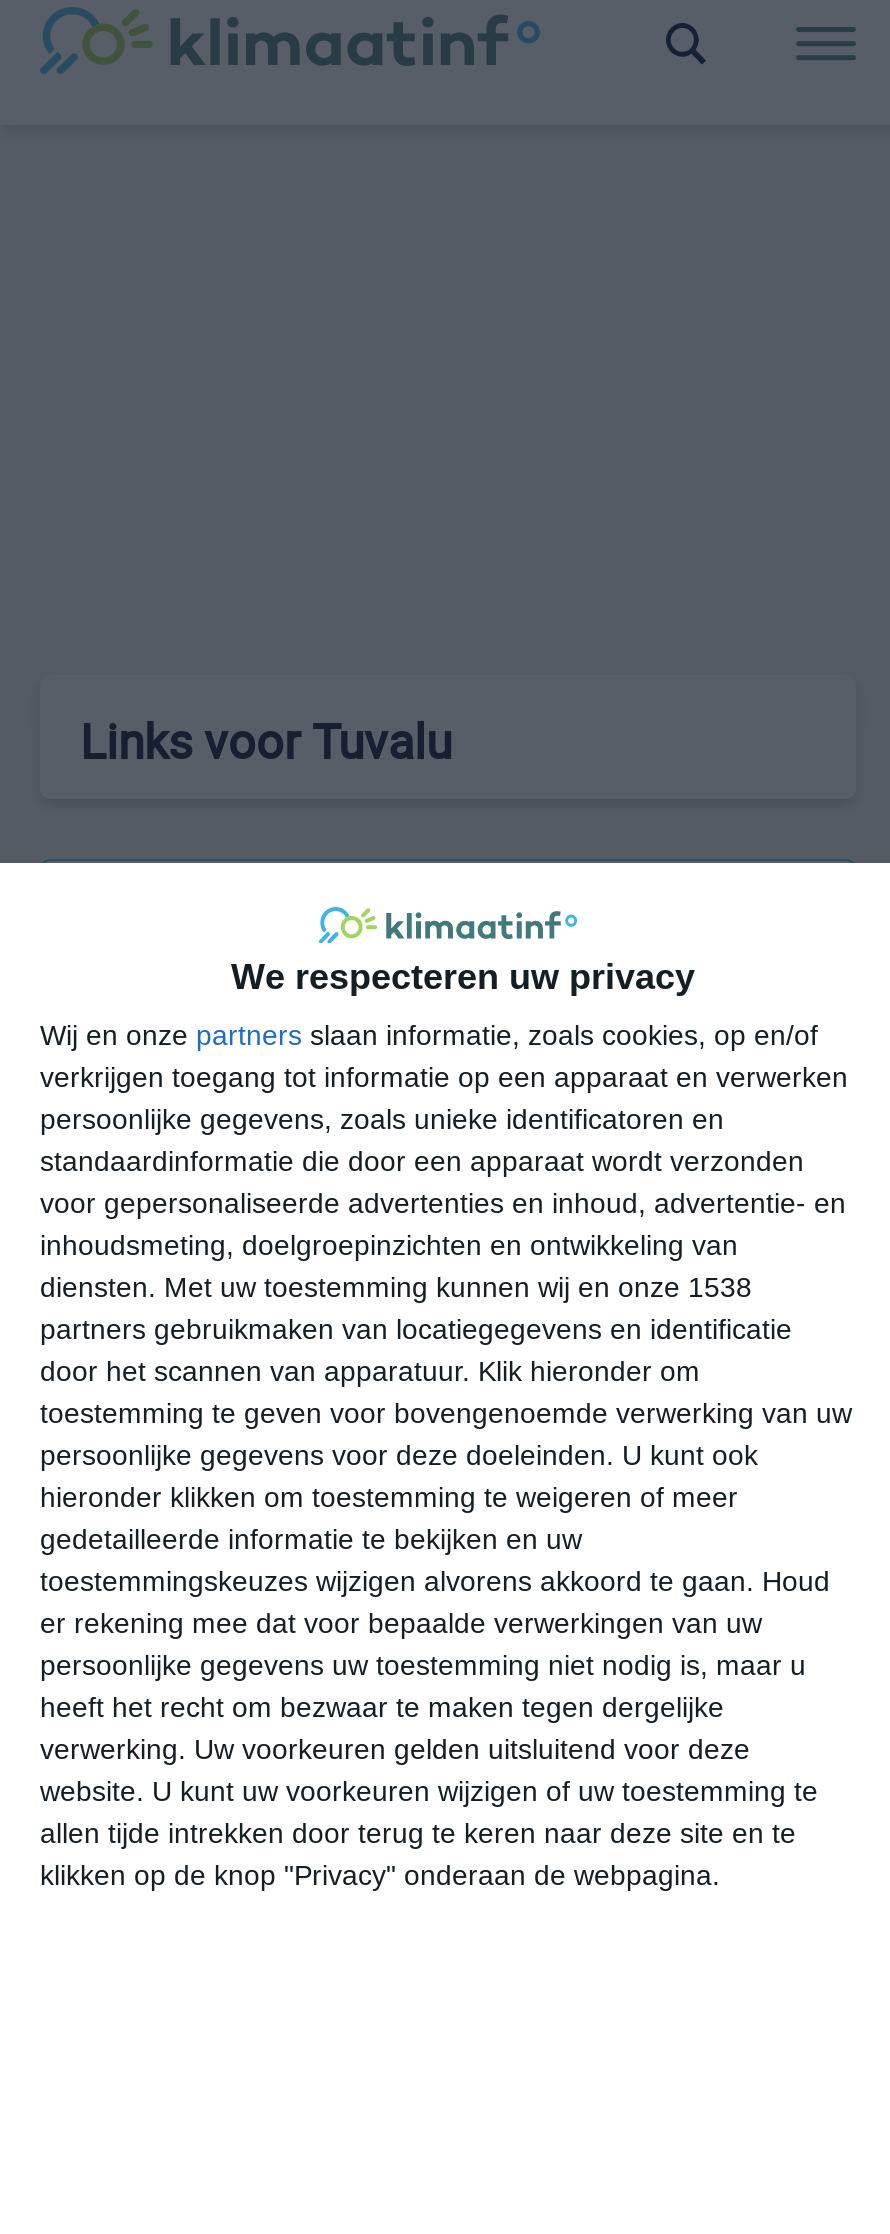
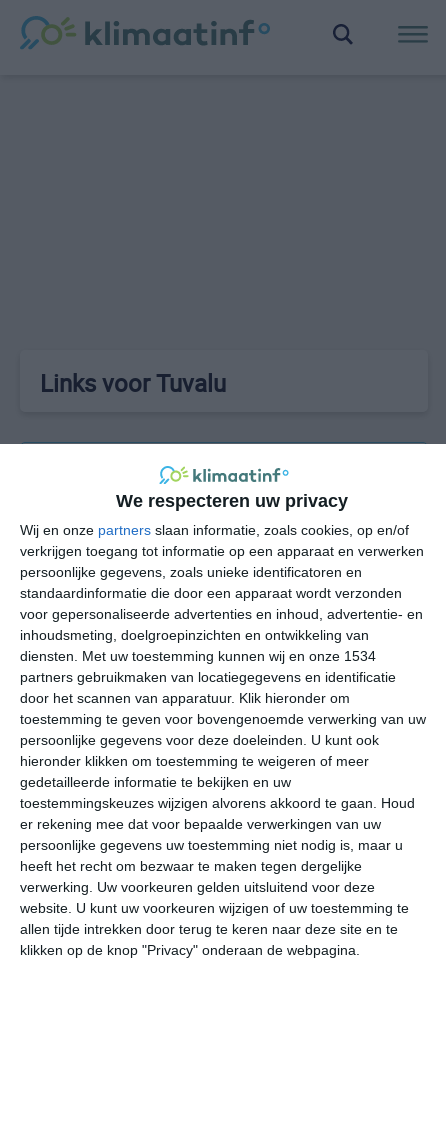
- diensten. Met uw toestemming kunnen wij en onze 1538
+ diensten. Met uw toestemming kunnen wij en onze 1534
